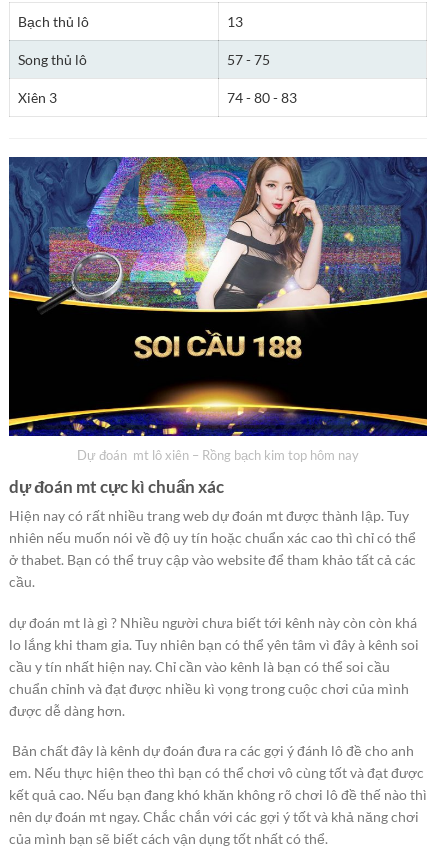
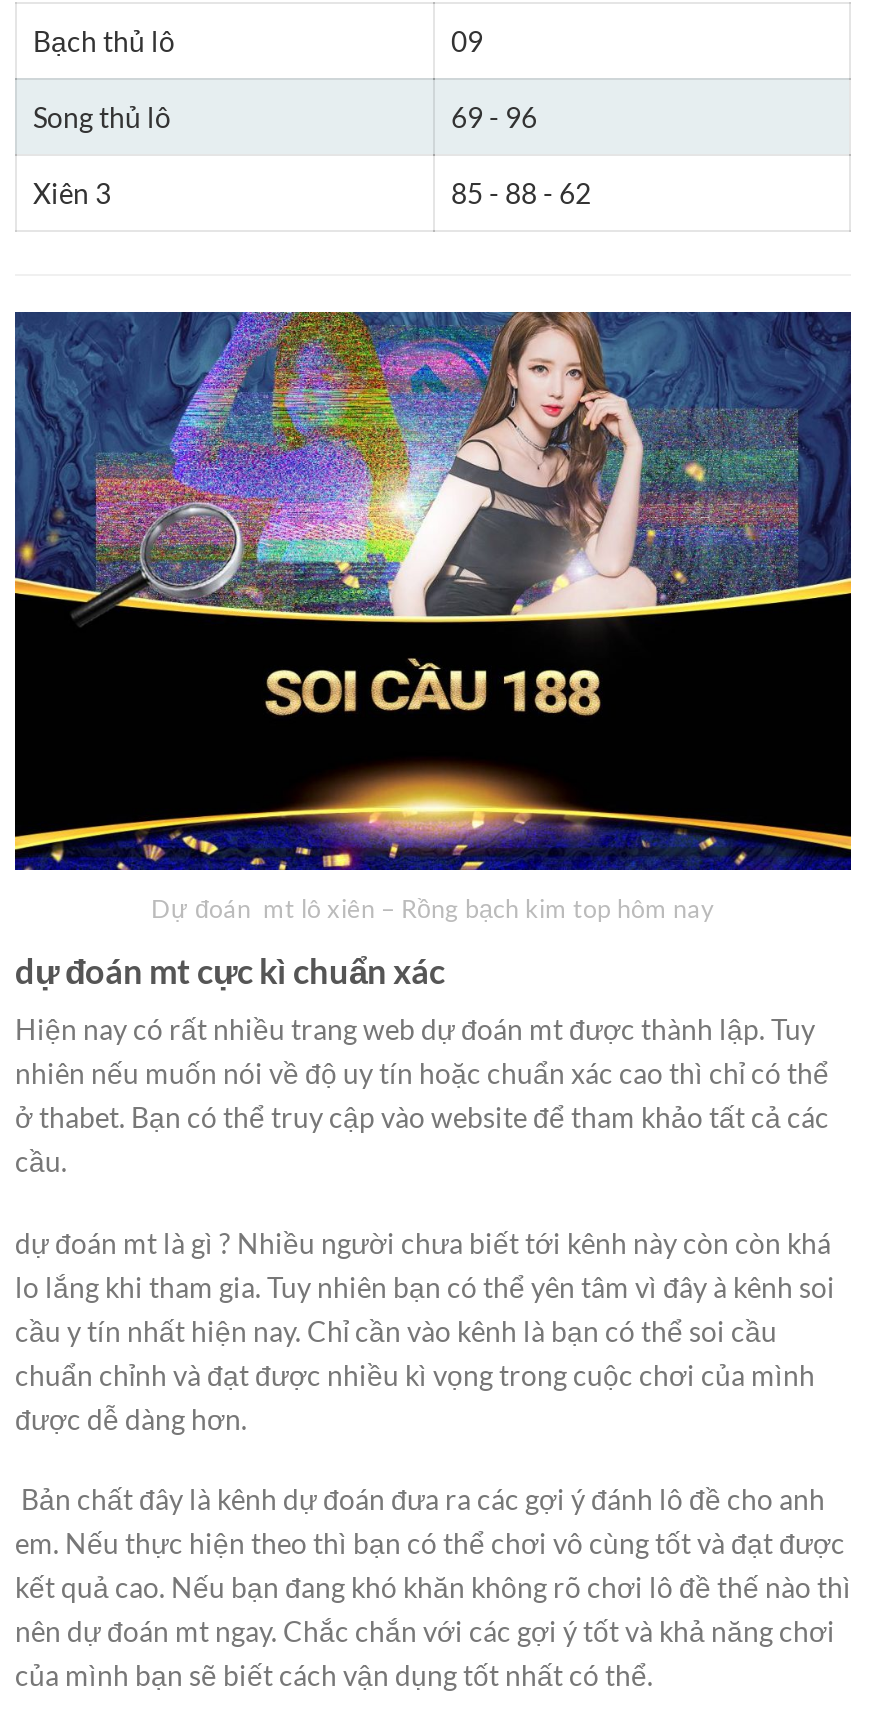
- 13
+ 09

- 57 - 75
+ 69 - 96

- 74 - 80 - 83
+ 85 - 88 - 62
